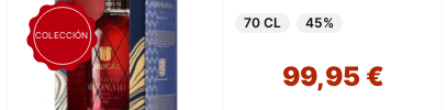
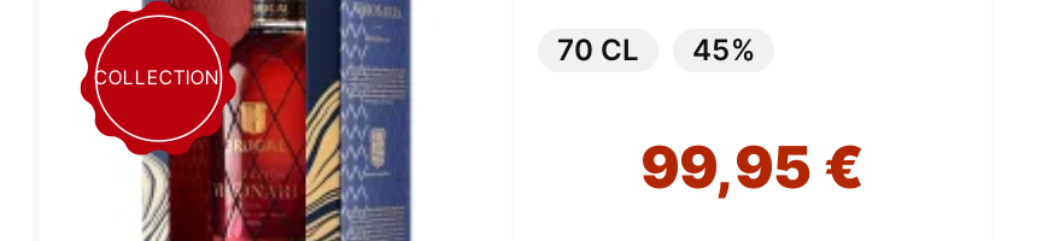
- COLECCIÓN
+ COLLECTION
